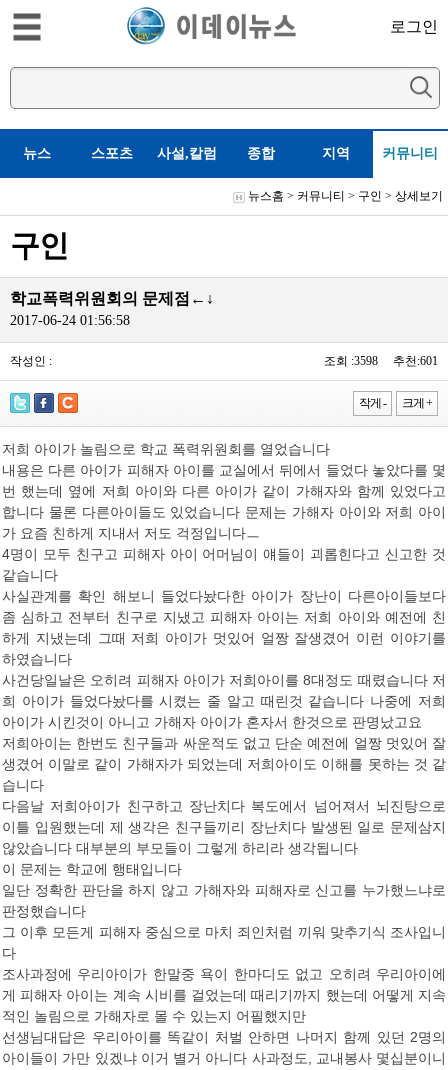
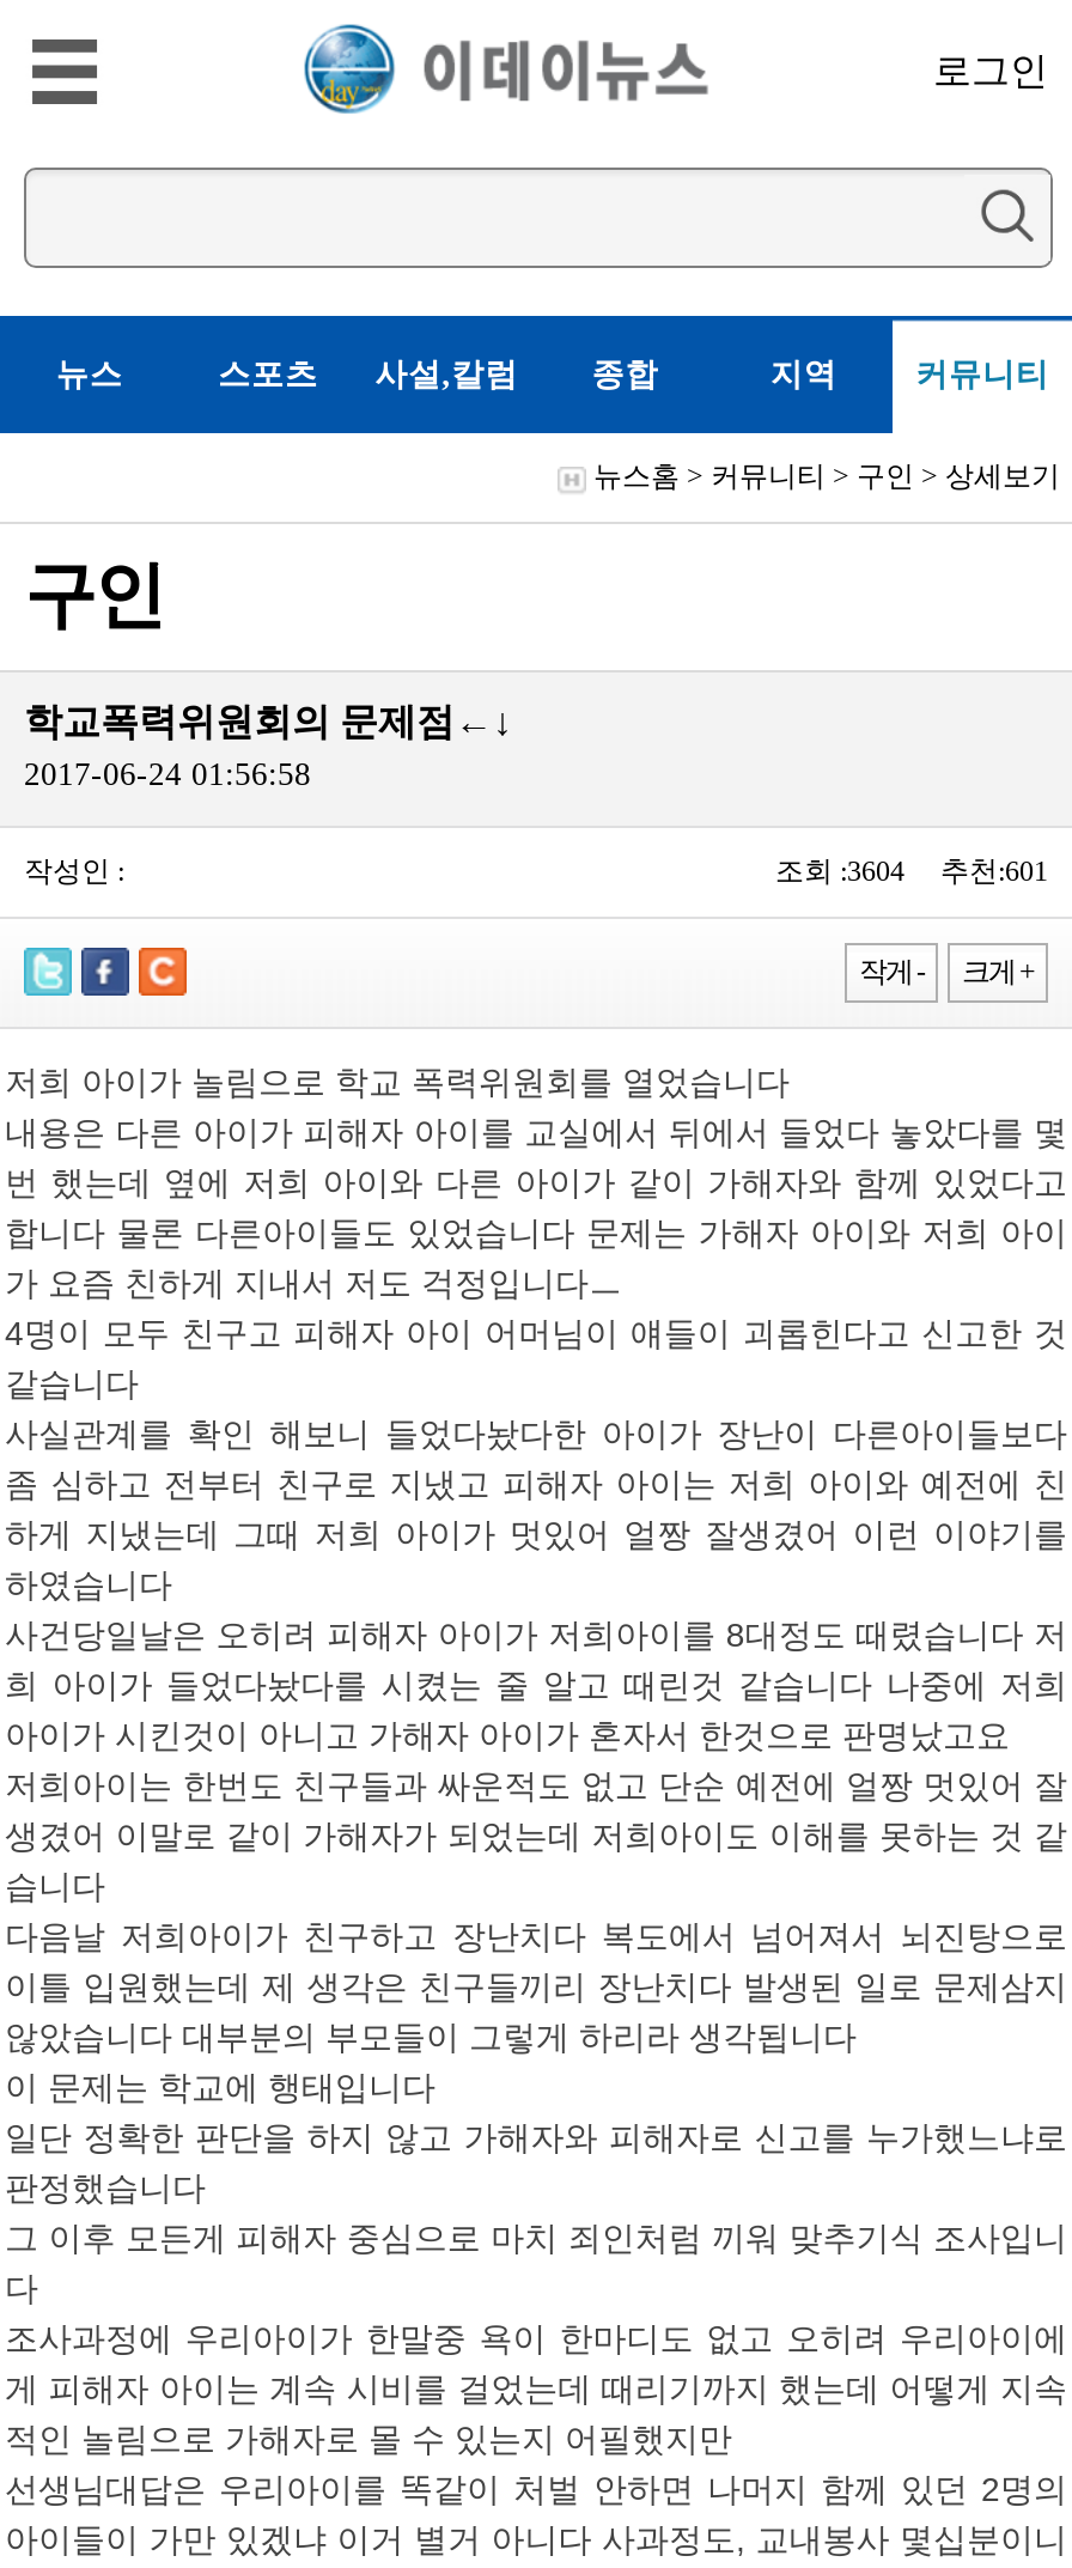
- 조회 :3598 추천:601
+ 조회 :3604 추천:601
